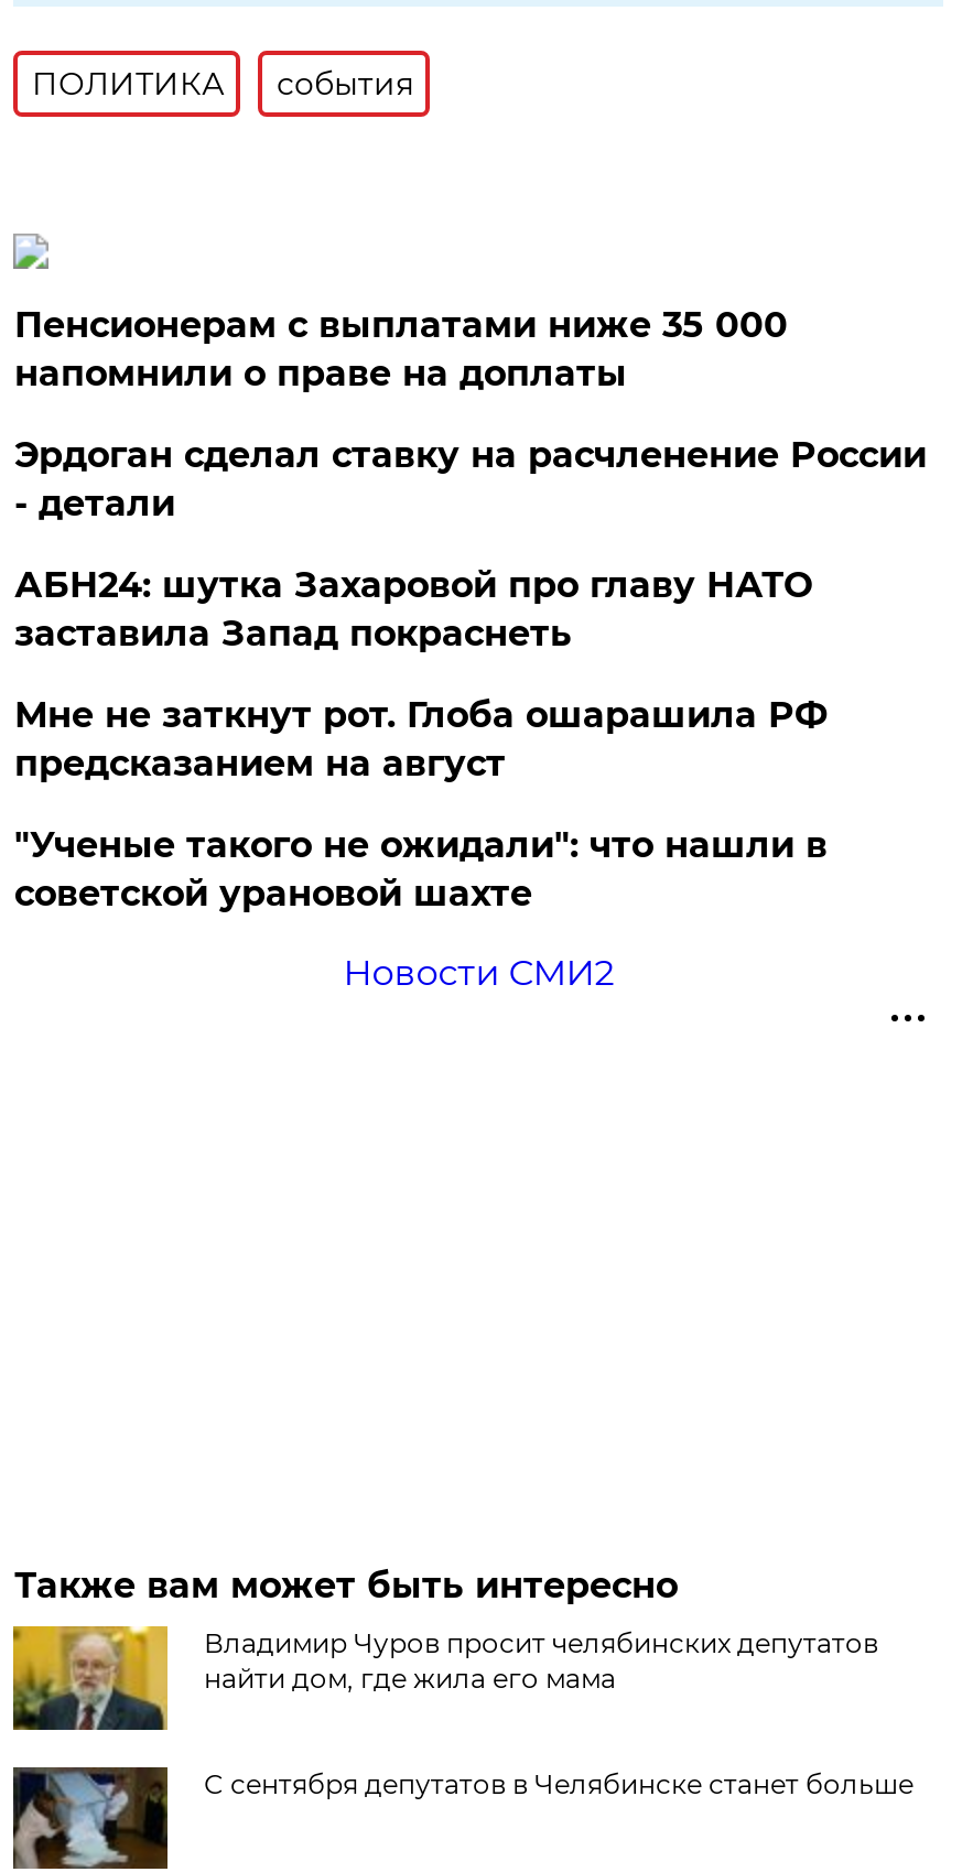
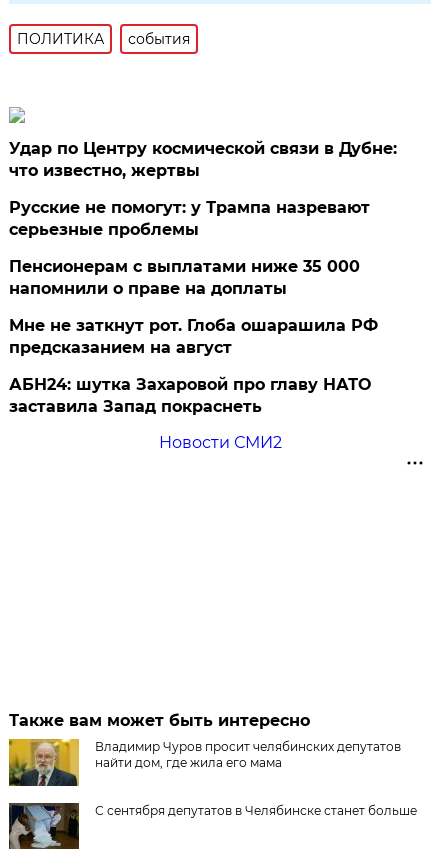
+ Удар по Центру космической связи в Дубне:
+ что известно, жертвы
+ Русские не помогут: у Трампа назревают
+ серьезные проблемы

moved down: Пенсионерам с выплатами ниже 35 000 | напомнили о праве на доплаты

- Эрдоган сделал ставку на расчленение России
- - детали

moved down: АБН24: шутка Захаровой про главу НАТО | заставила Запад покраснеть

- "Ученые такого не ожидали": что нашли в
- советской урановой шахте
